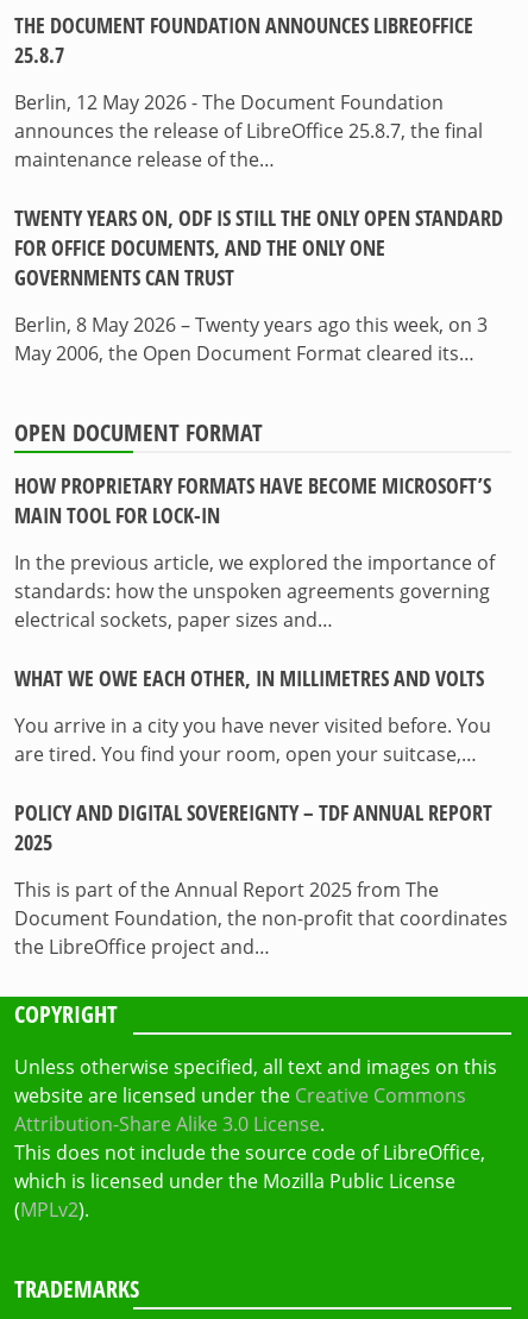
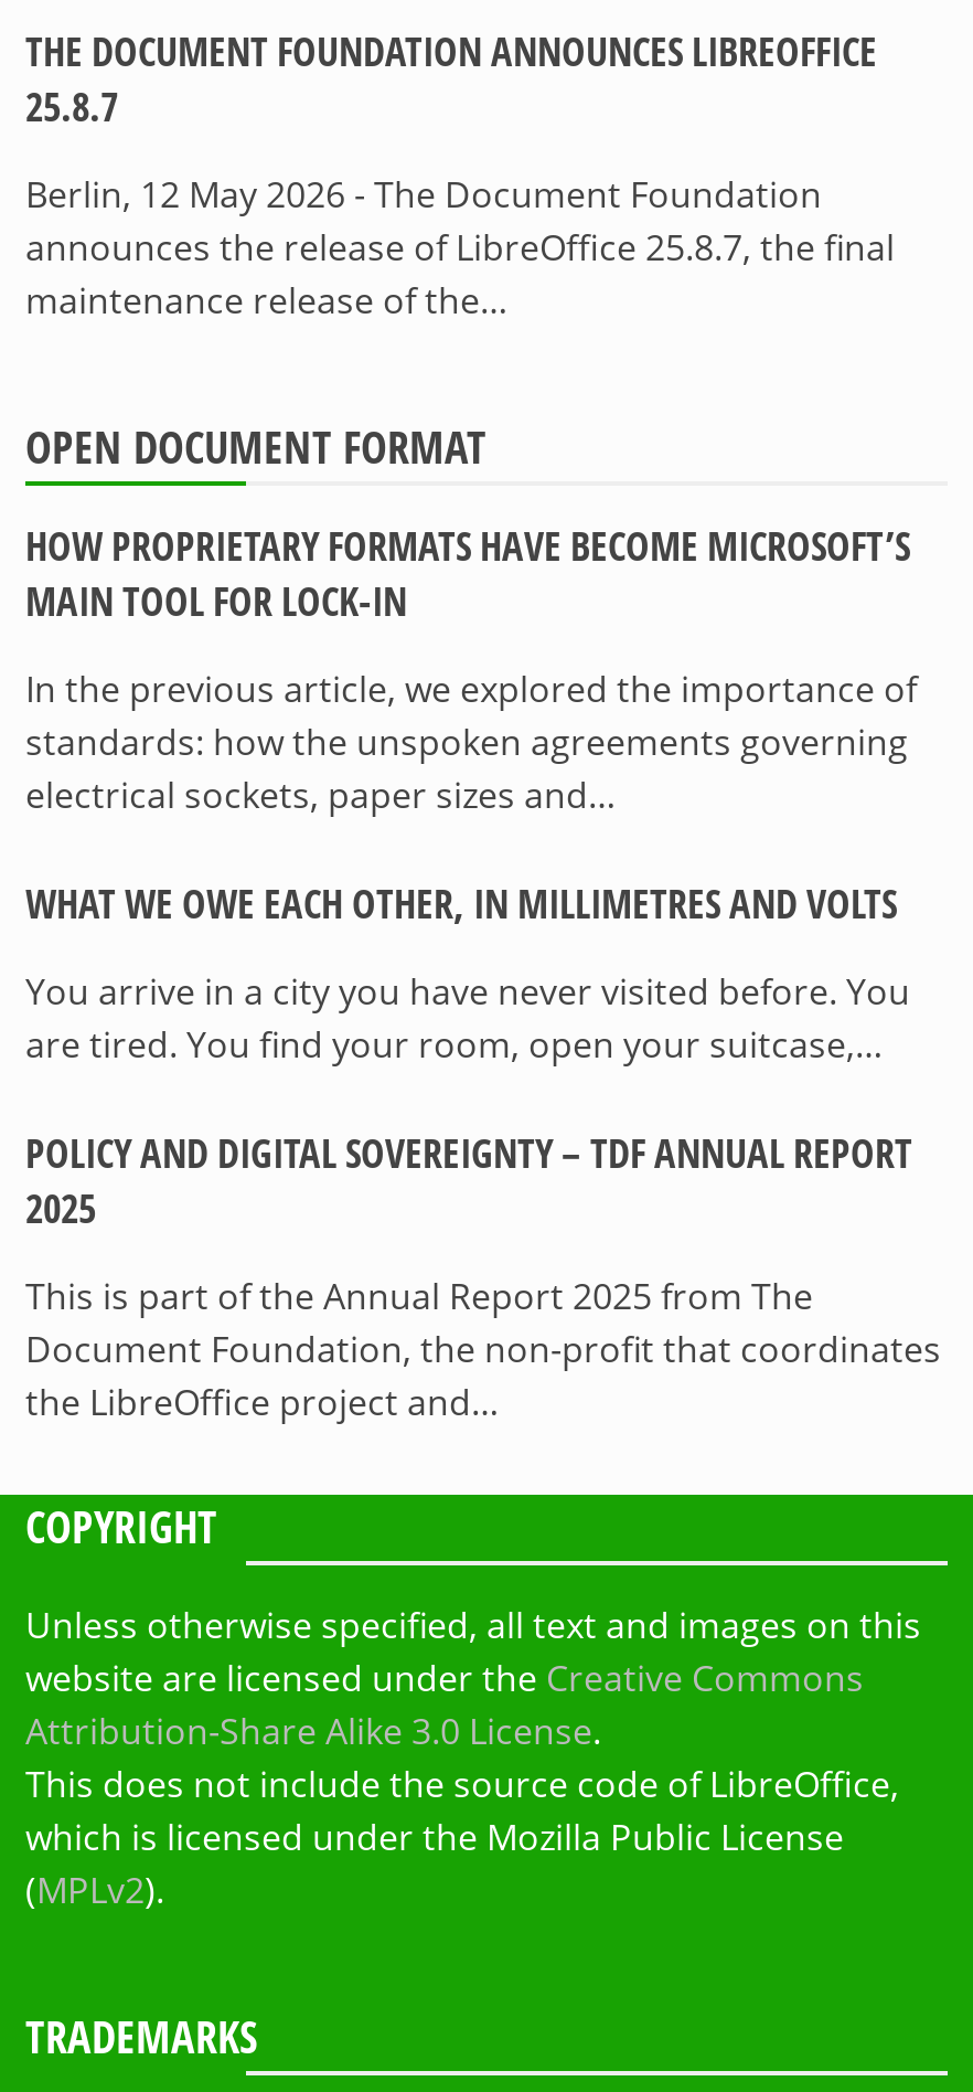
- TWENTY YEARS ON, ODF IS STILL THE ONLY OPEN STANDARD
- FOR OFFICE DOCUMENTS, AND THE ONLY ONE
- GOVERNMENTS CAN TRUST
- Berlin, 8 May 2026 – Twenty years ago this week, on 3
- May 2006, the Open Document Format cleared its…
